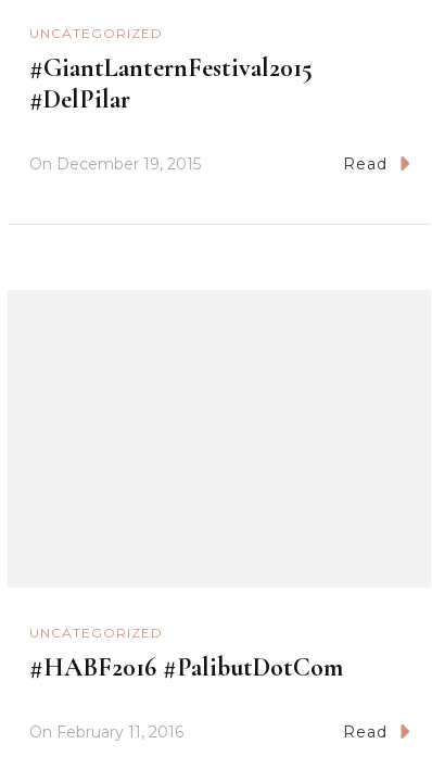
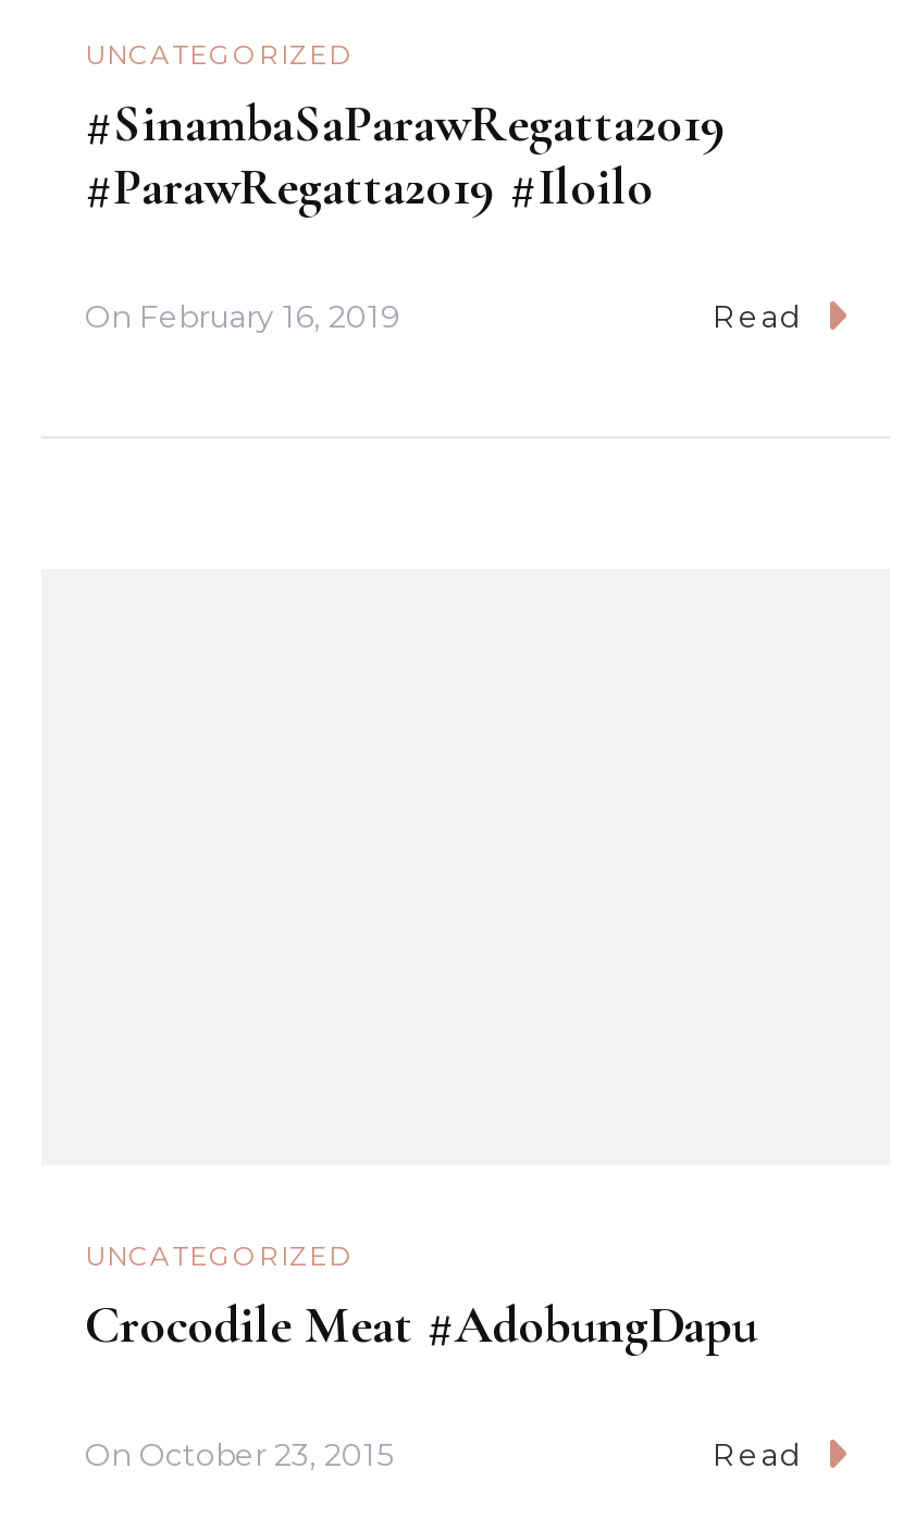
- #GiantLanternFestival2015
- #DelPilar
+ #SinambaSaParawRegatta2019
+ #ParawRegatta2019 #Iloilo

- On December 19, 2015
+ On February 16, 2019

- #HABF2016 #PalibutDotCom
+ Crocodile Meat #AdobungDapu

- On February 11, 2016
+ On October 23, 2015
